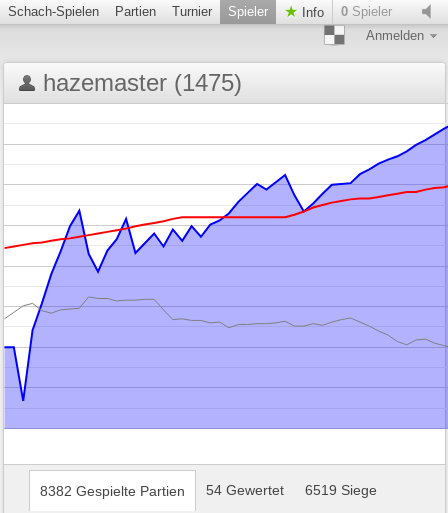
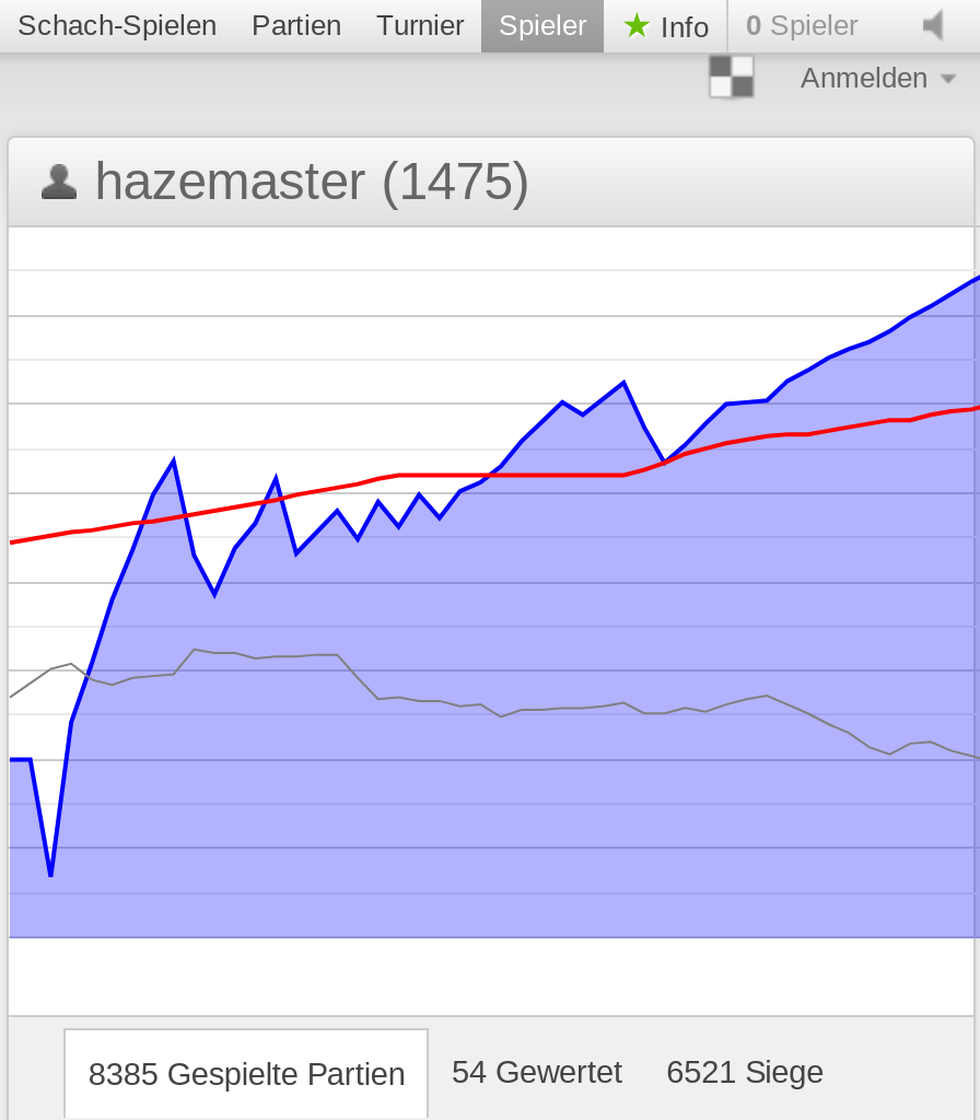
- 8382 Gespielte Partien
+ 8385 Gespielte Partien

- 6519 Siege
+ 6521 Siege
